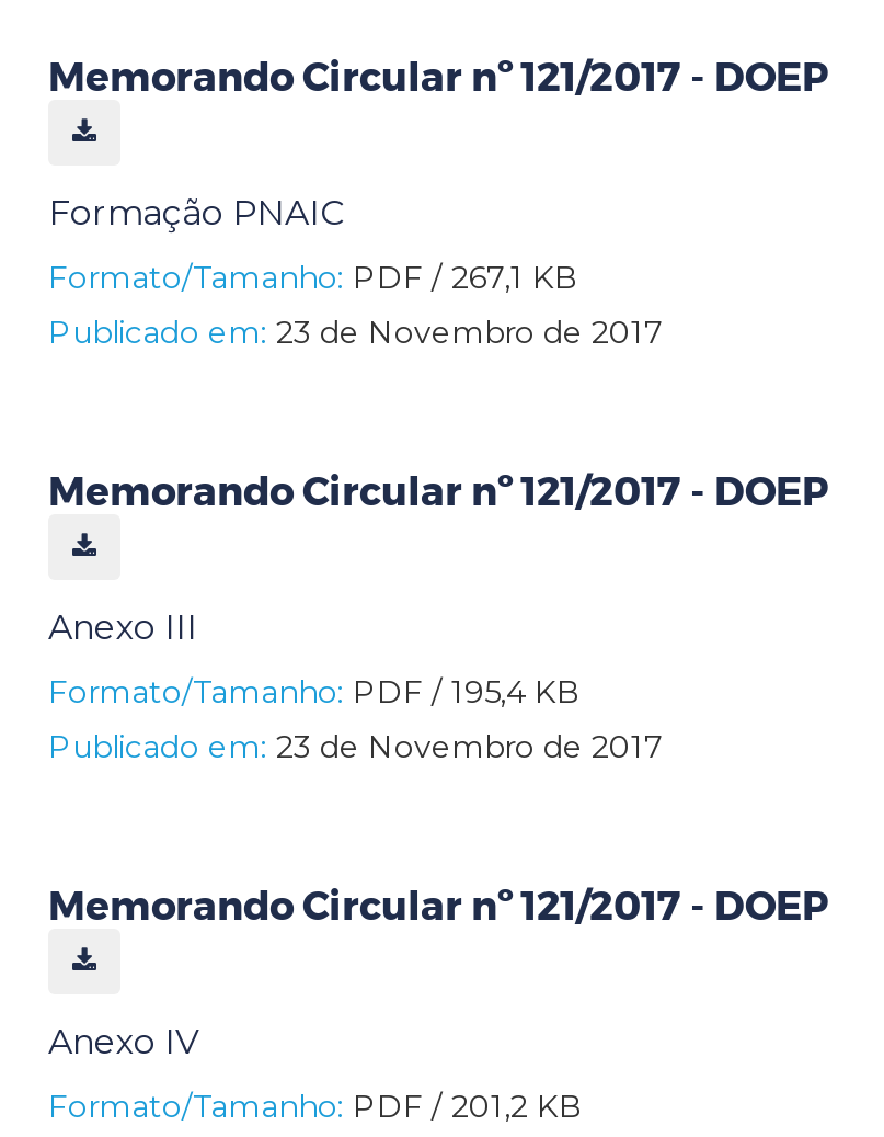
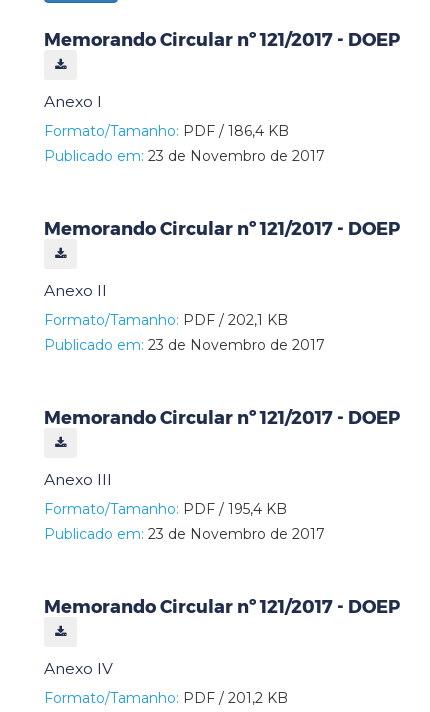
- Formação PNAIC
- Formato/Tamanho: PDF / 267,1 KB
+ Anexo I
+ Formato/Tamanho: PDF / 186,4 KB
+ Publicado em: 23 de Novembro de 2017
+ Memorando Circular nº 121/2017 - DOEP
+ Anexo II
+ Formato/Tamanho: PDF / 202,1 KB
